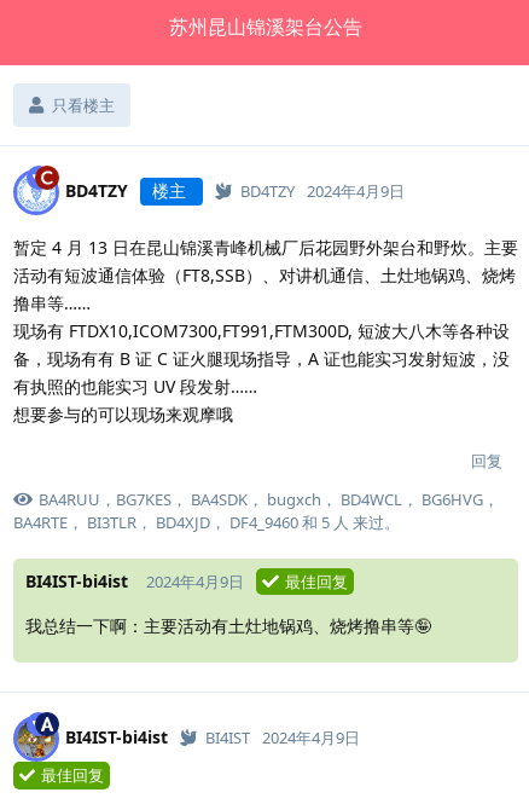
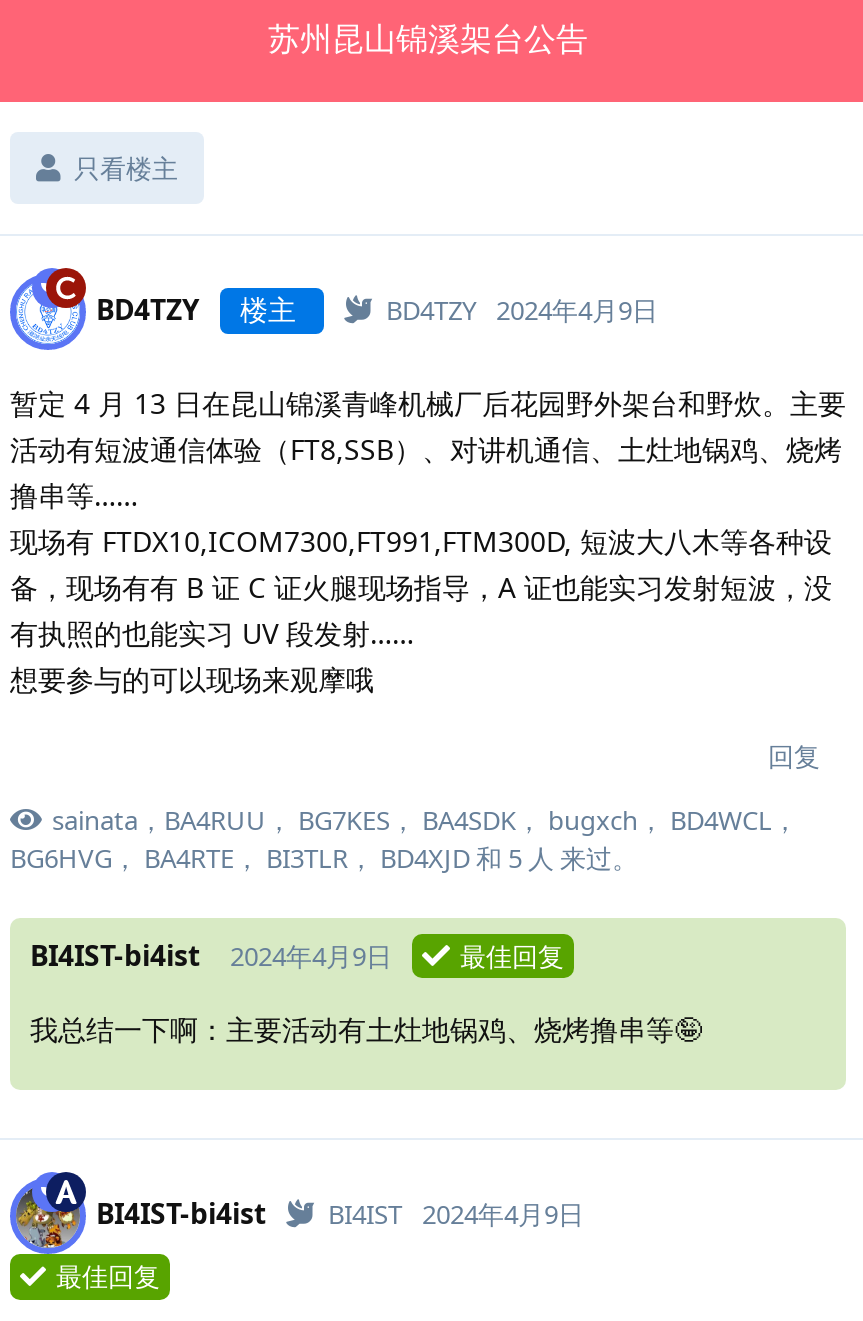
- BA4RUU，BG7KES，BA4SDK，bugxch，BD4WCL，BG6HVG，
- BA4RTE，BI3TLR，BD4XJD，DF4_9460和5人来过。
+ sainata，BA4RUU，BG7KES，BA4SDK，bugxch，BD4WCL，
+ BG6HVG，BA4RTE，BI3TLR，BD4XJD和5人来过。
